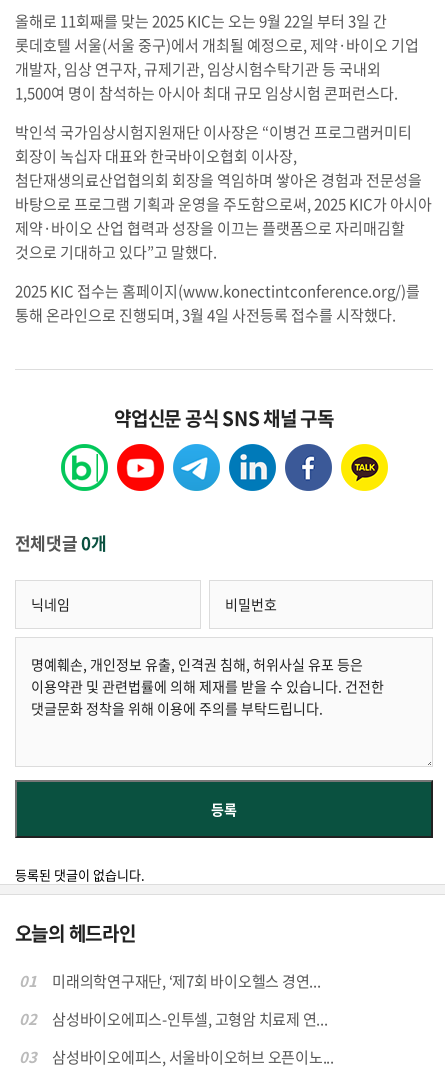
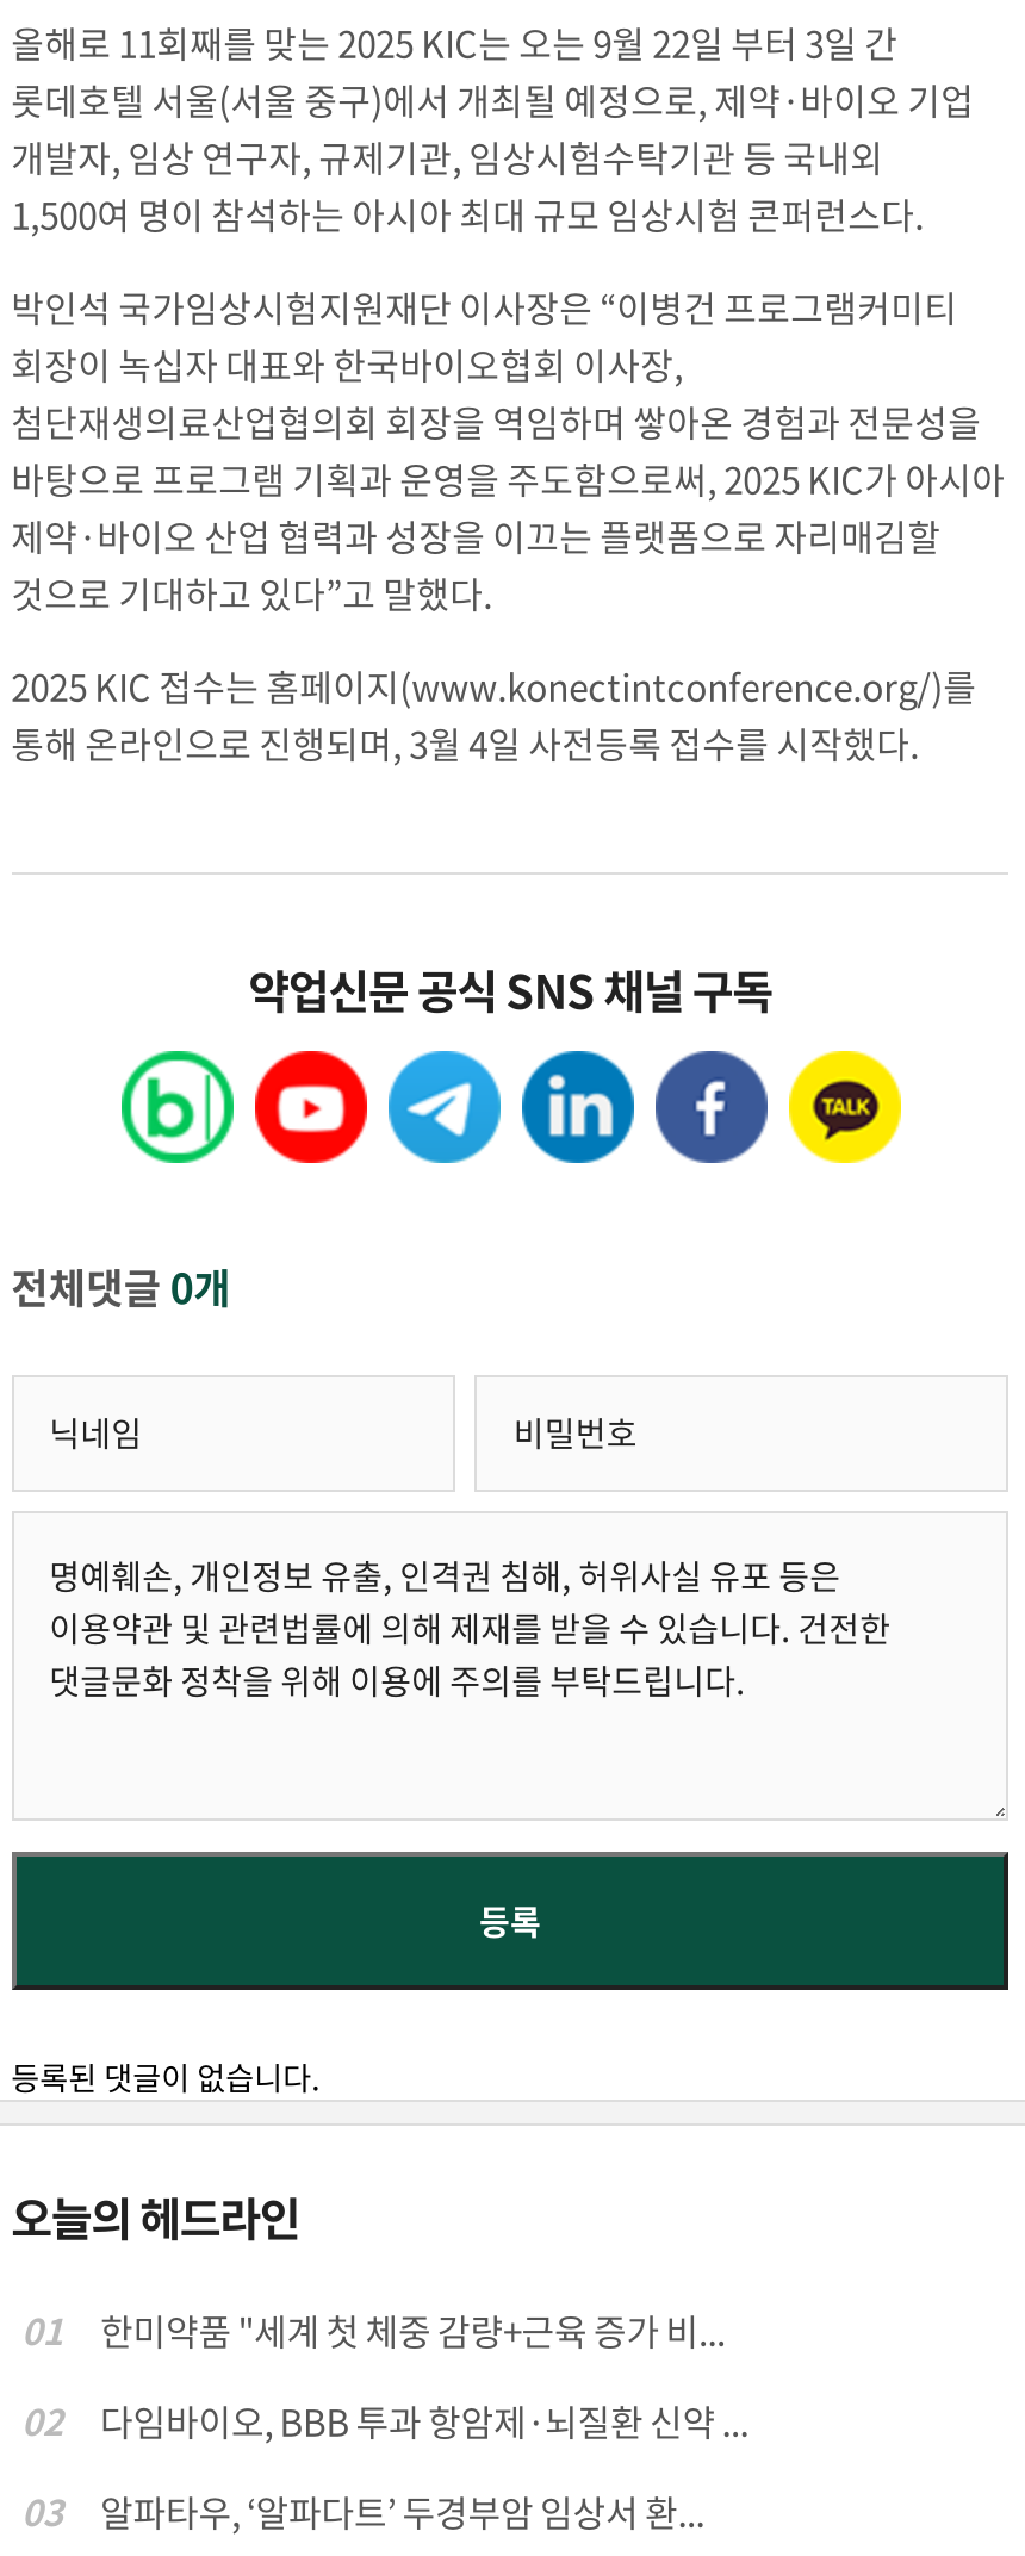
- 미래의학연구재단, ‘제7회 바이오헬스 경연...
+ 한미약품 "세계 첫 체중 감량+근육 증가 비...

- 삼성바이오에피스-인투셀, 고형암 치료제 연...
+ 다임바이오, BBB 투과 항암제·뇌질환 신약 ...

- 삼성바이오에피스, 서울바이오허브 오픈이노...
+ 알파타우, ‘알파다트’ 두경부암 임상서 환...
